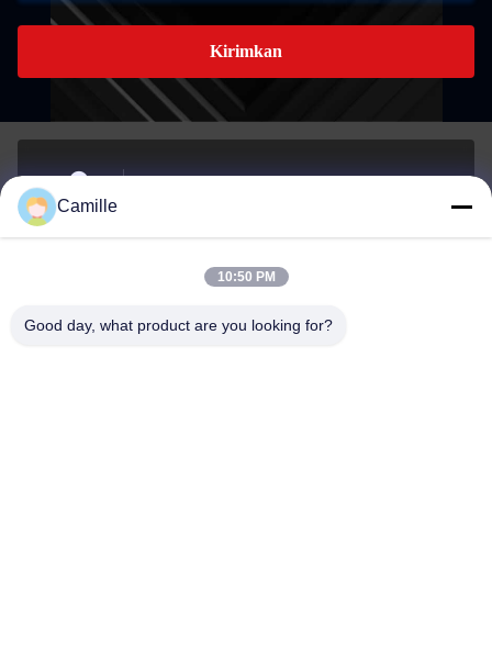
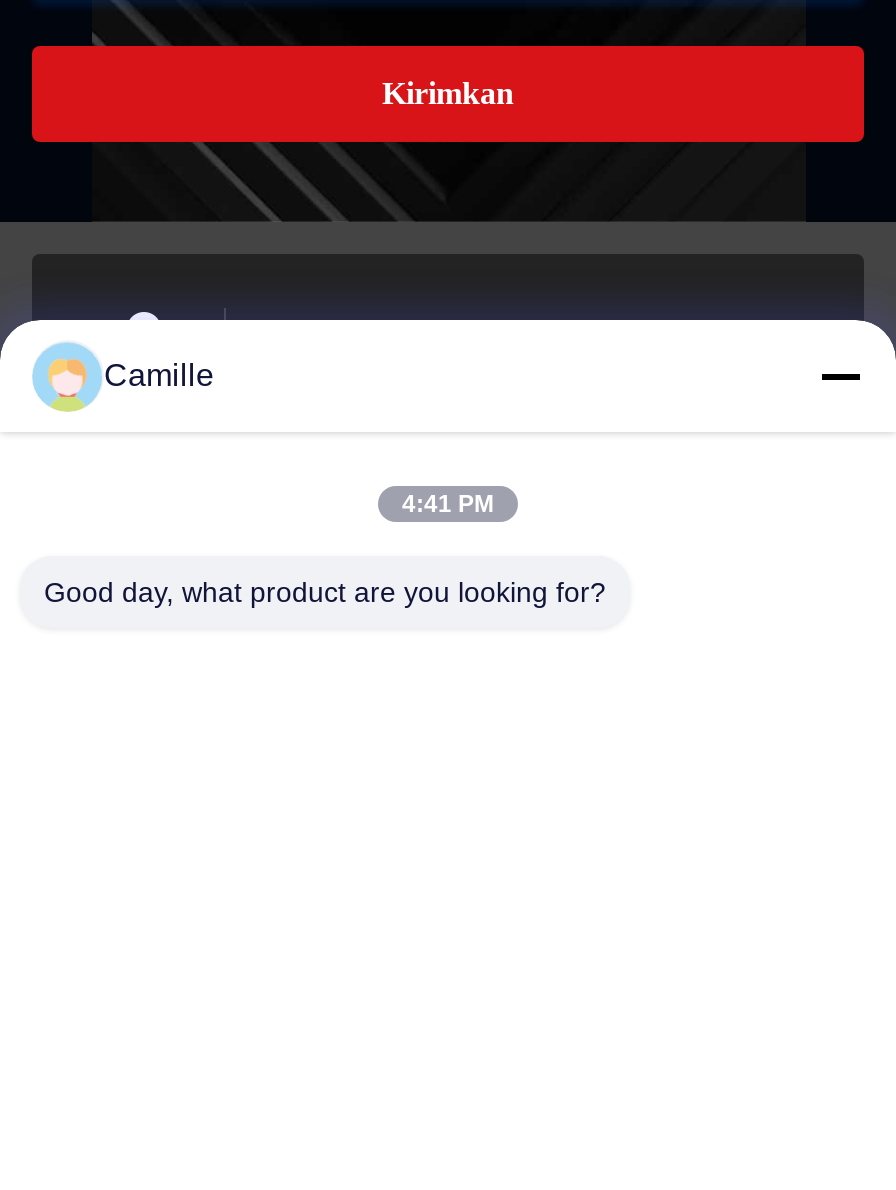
- 10:50 PM
+ 4:41 PM
